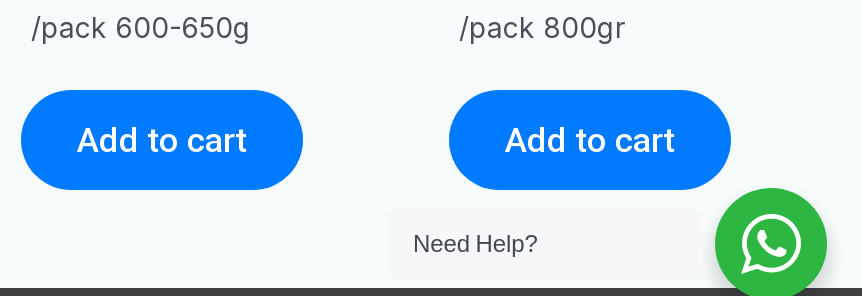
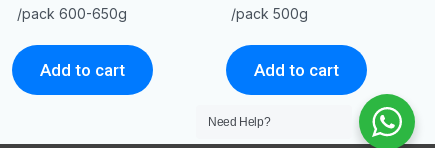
- /pack 800gr
+ /pack 500g
